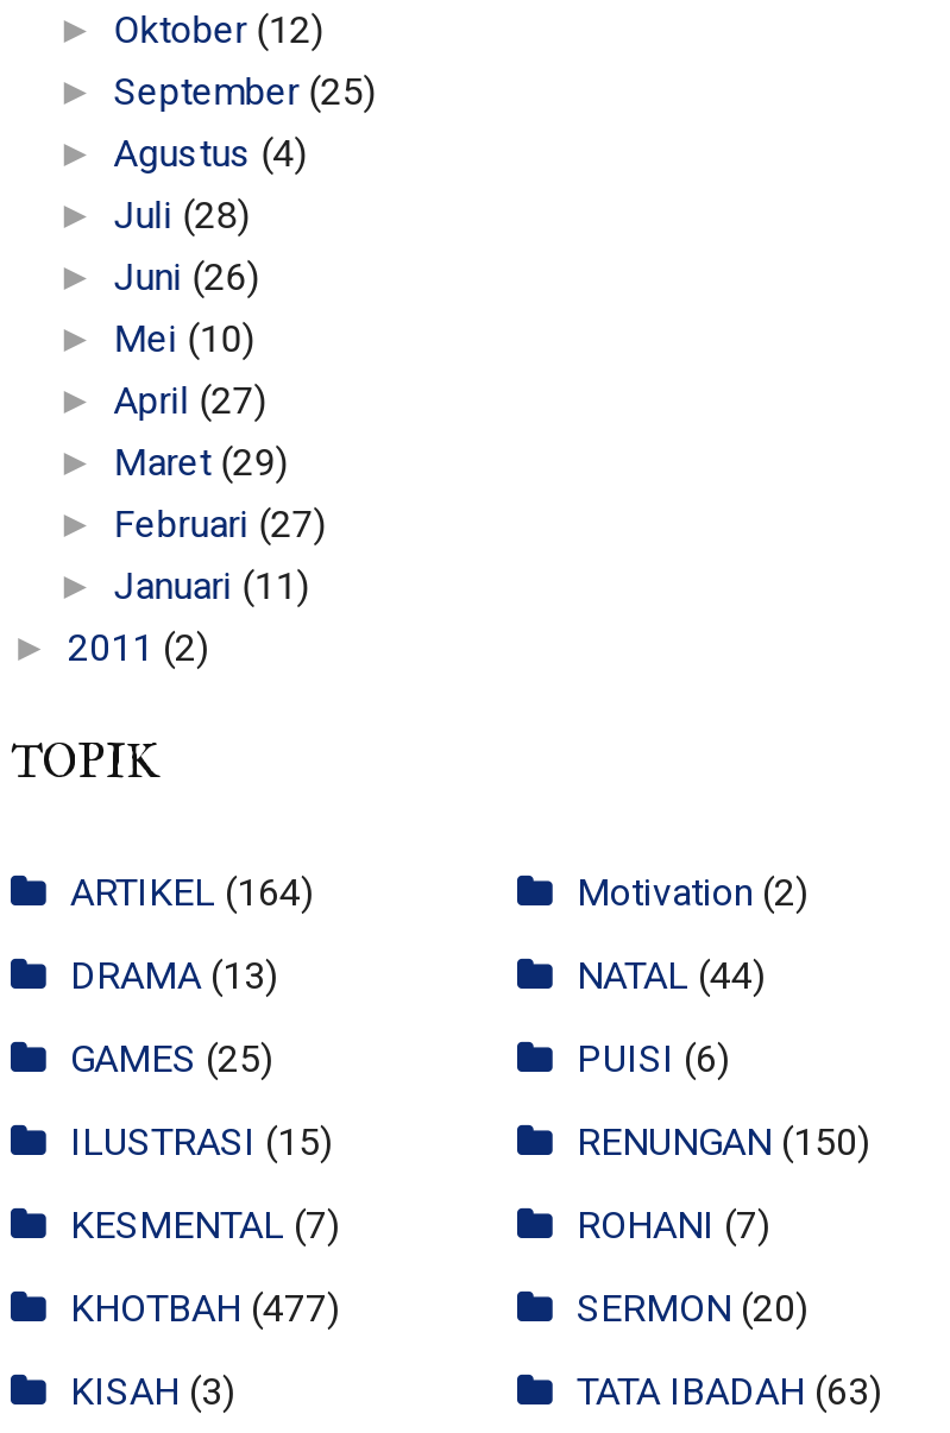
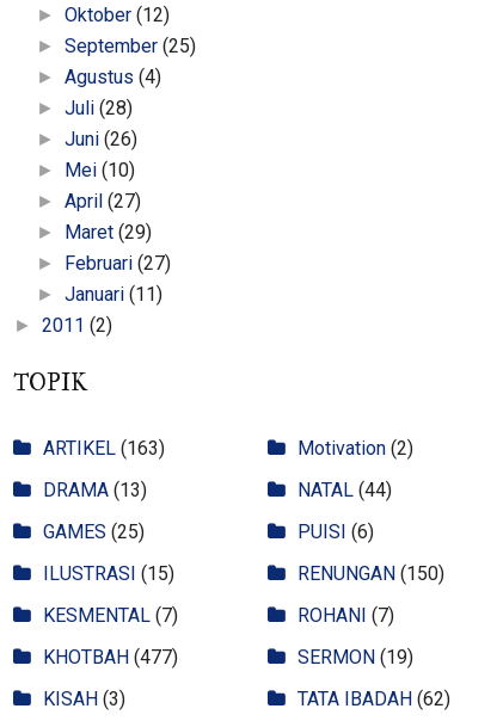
- ARTIKEL (164)
+ ARTIKEL (163)

- SERMON (20)
+ SERMON (19)

- TATA IBADAH (63)
+ TATA IBADAH (62)
